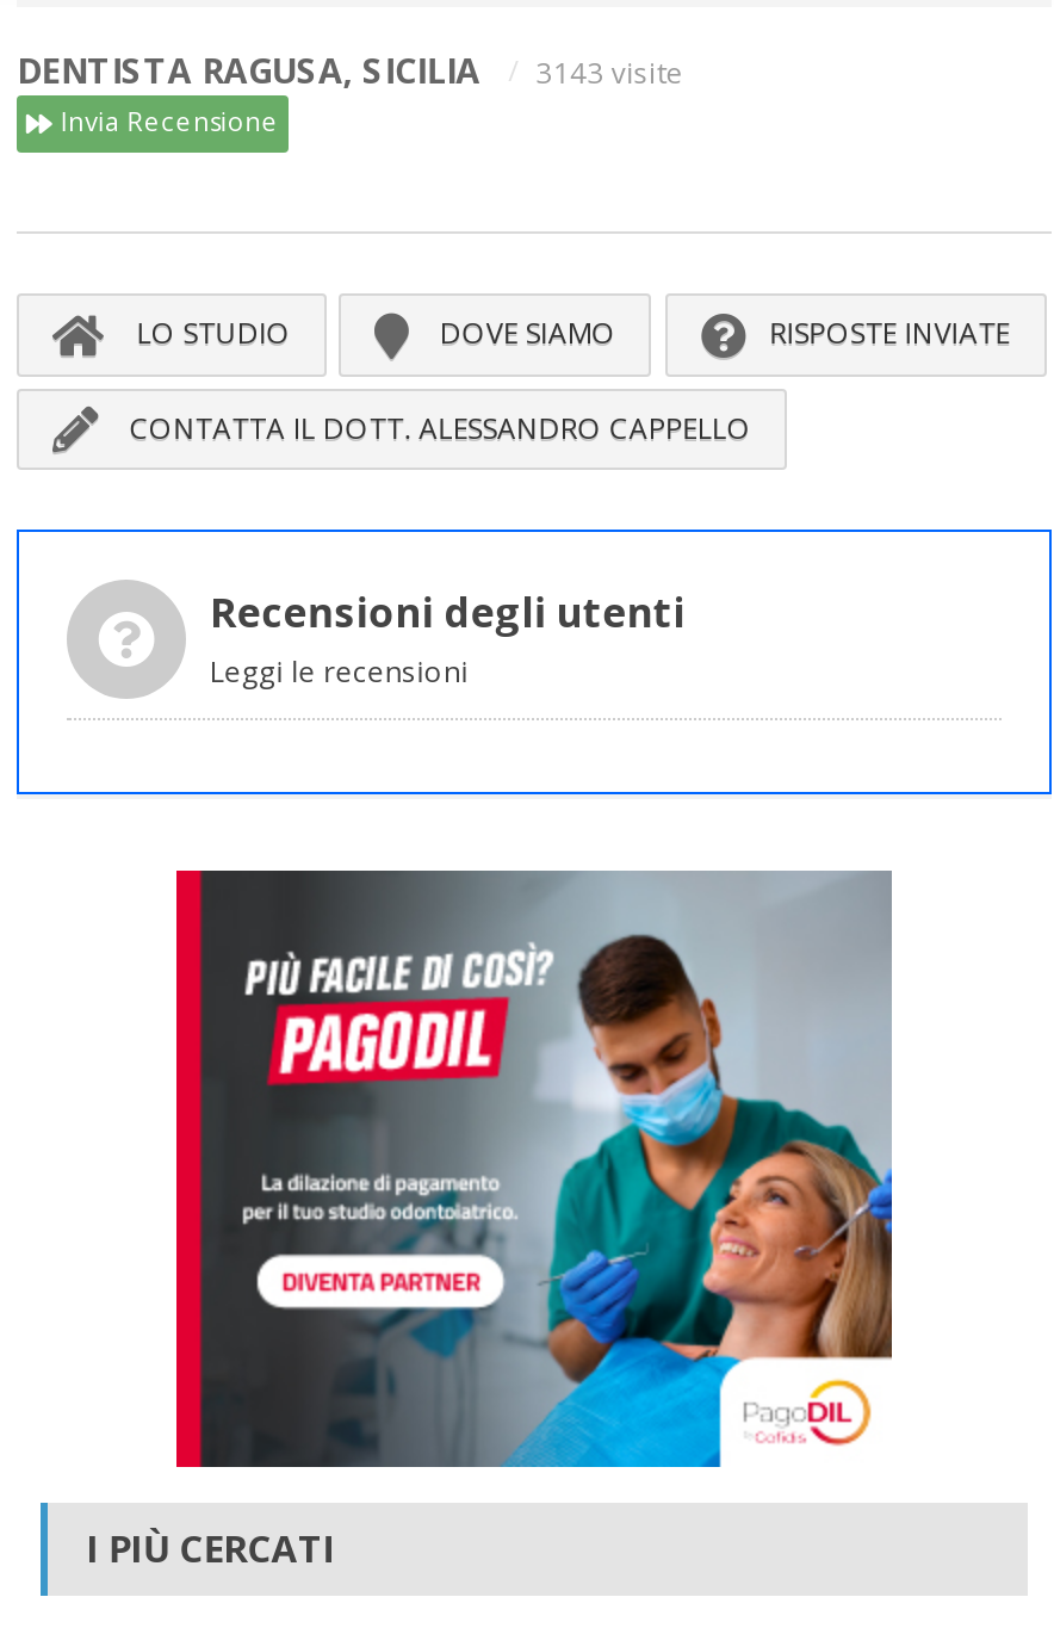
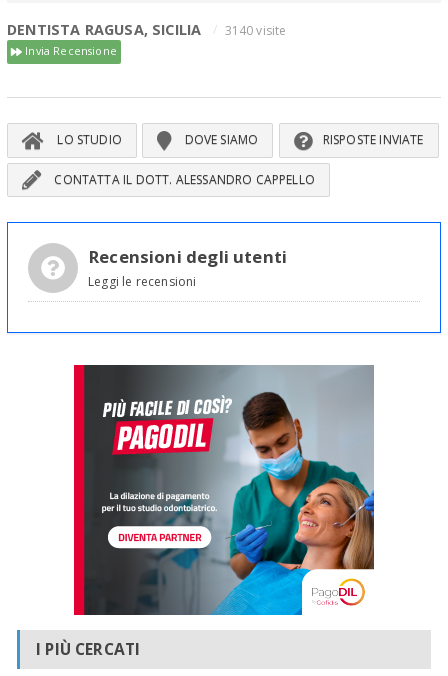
- DENTISTA RAGUSA, SICILIA 3143 visite
+ DENTISTA RAGUSA, SICILIA 3140 visite
